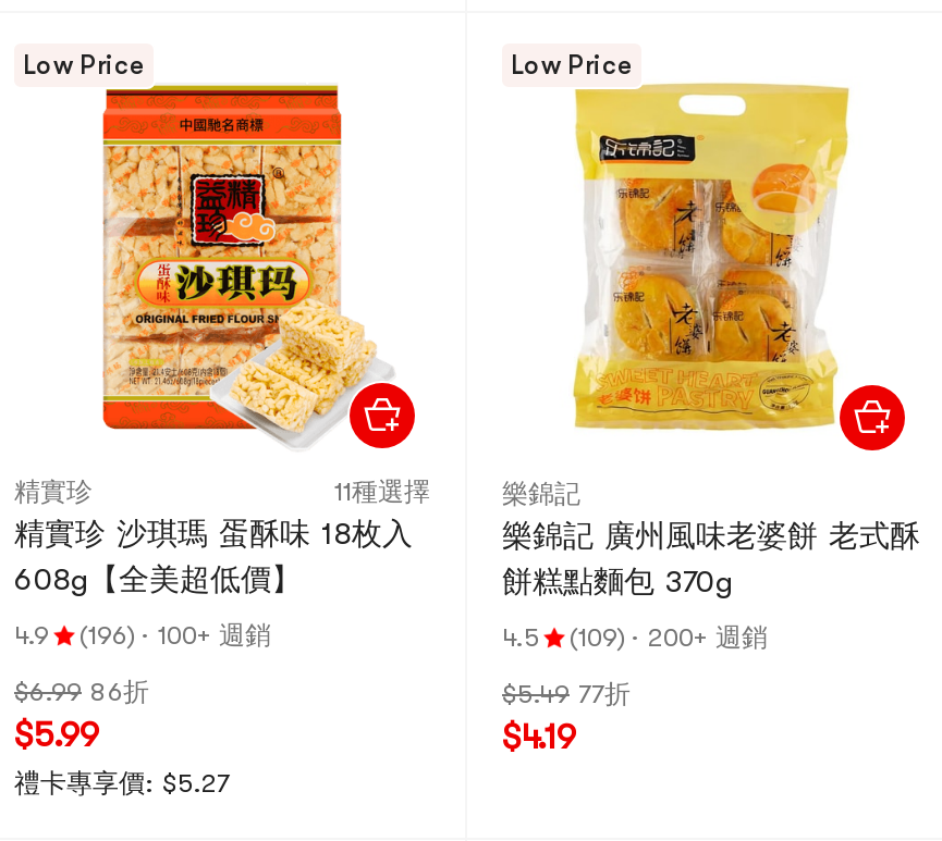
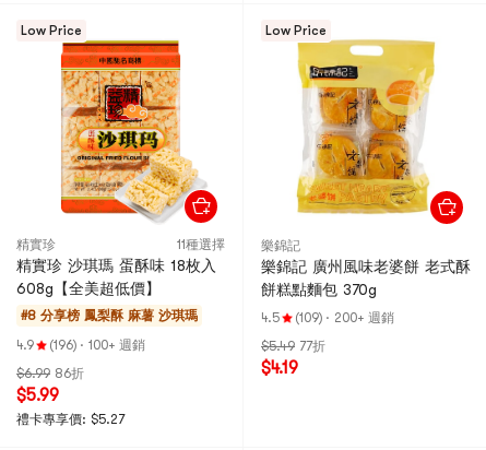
+ #8 分享榜鳳梨酥 麻薯 沙琪瑪
